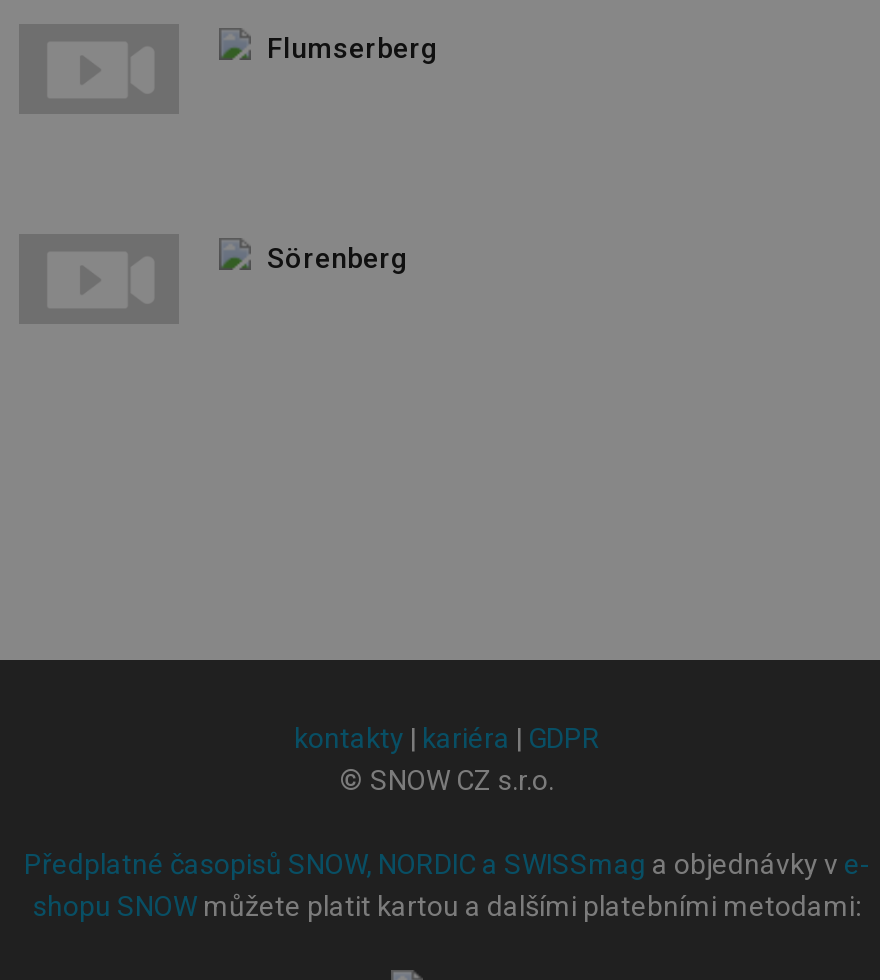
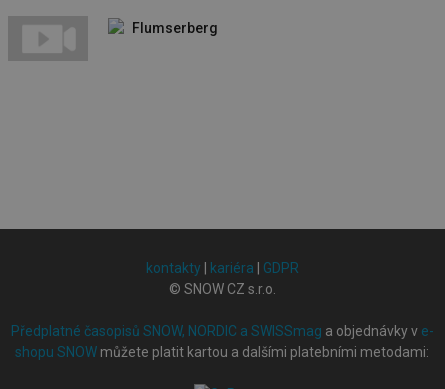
- Sörenberg
